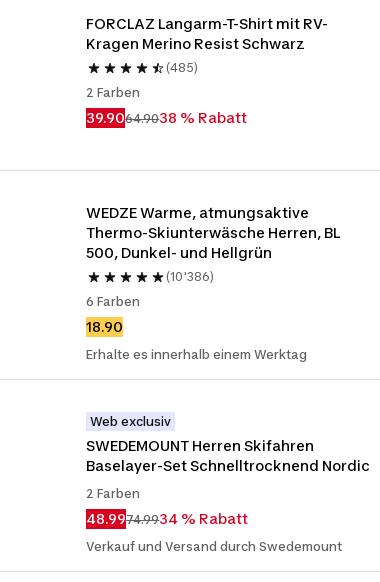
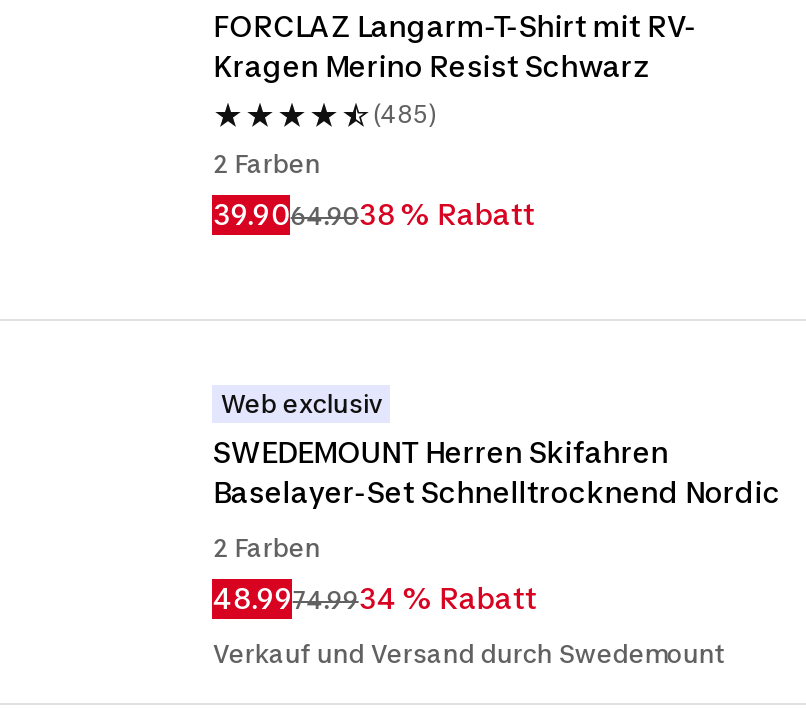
- WEDZE Warme, atmungsaktive
- Thermo-Skiunterwäsche Herren, BL
- 500, Dunkel- und Hellgrün
- (10'386)
- 6 Farben
- 18.90
- Erhalte es innerhalb einem Werktag
